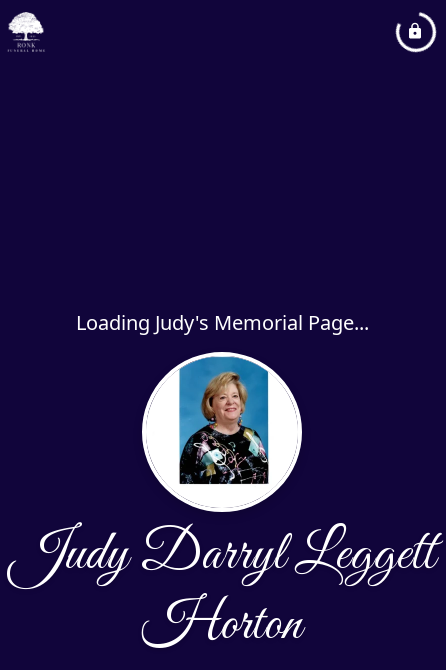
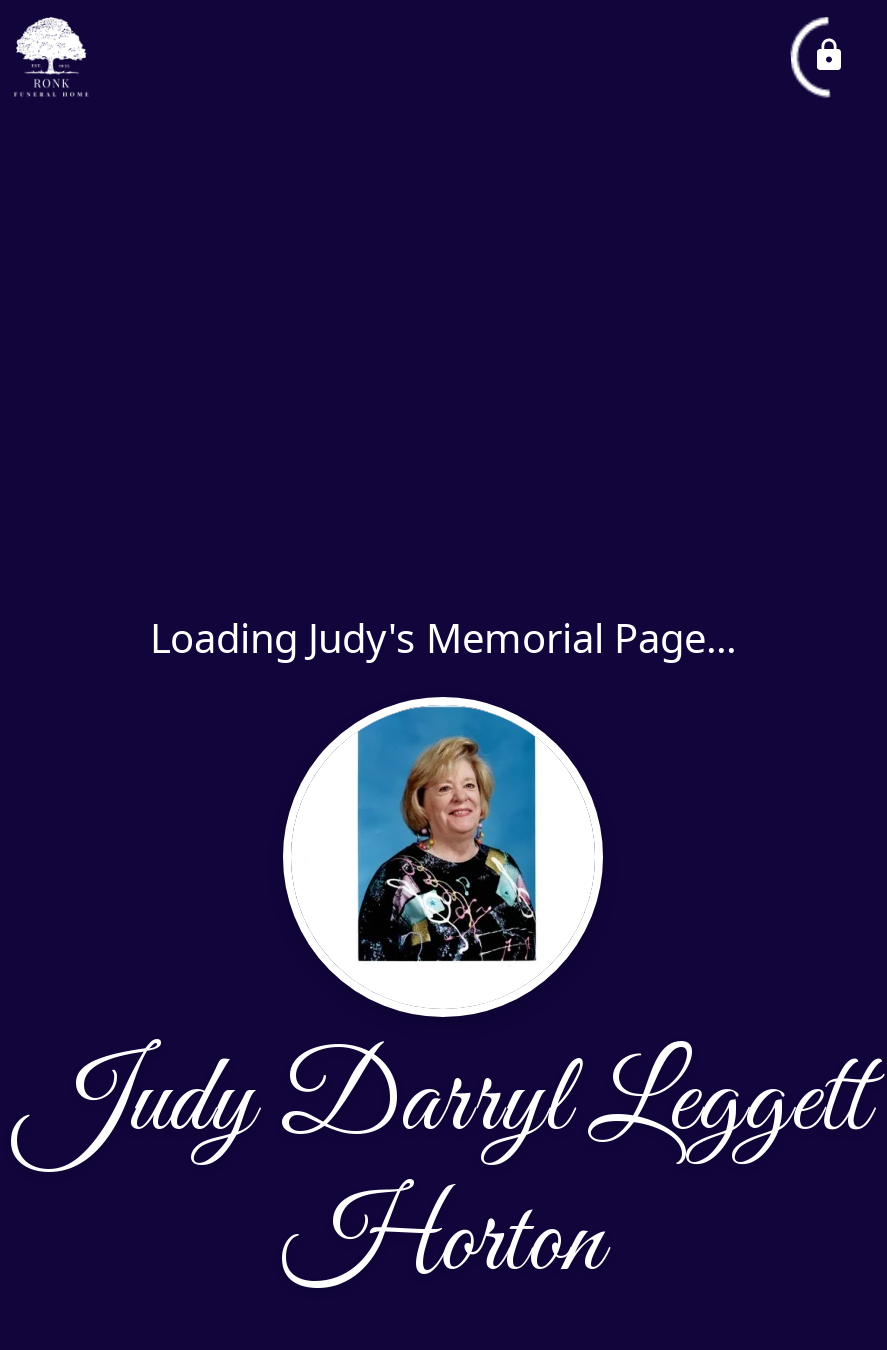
- [image]
+ [image]
